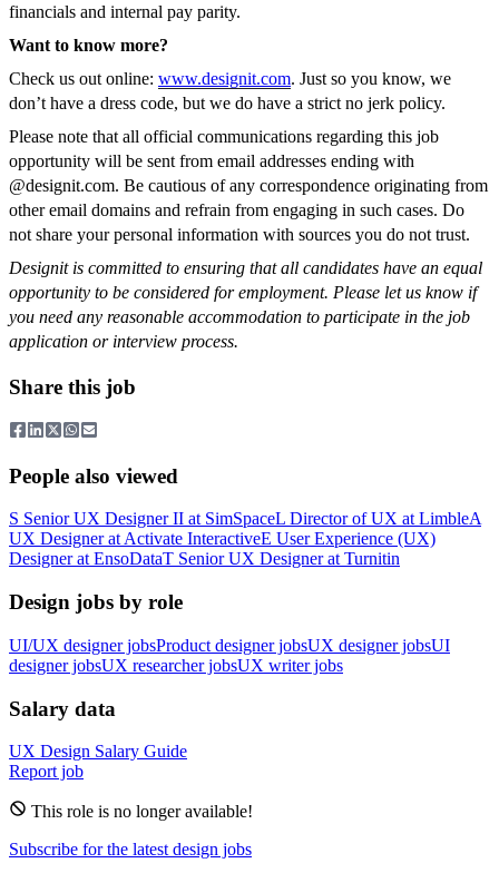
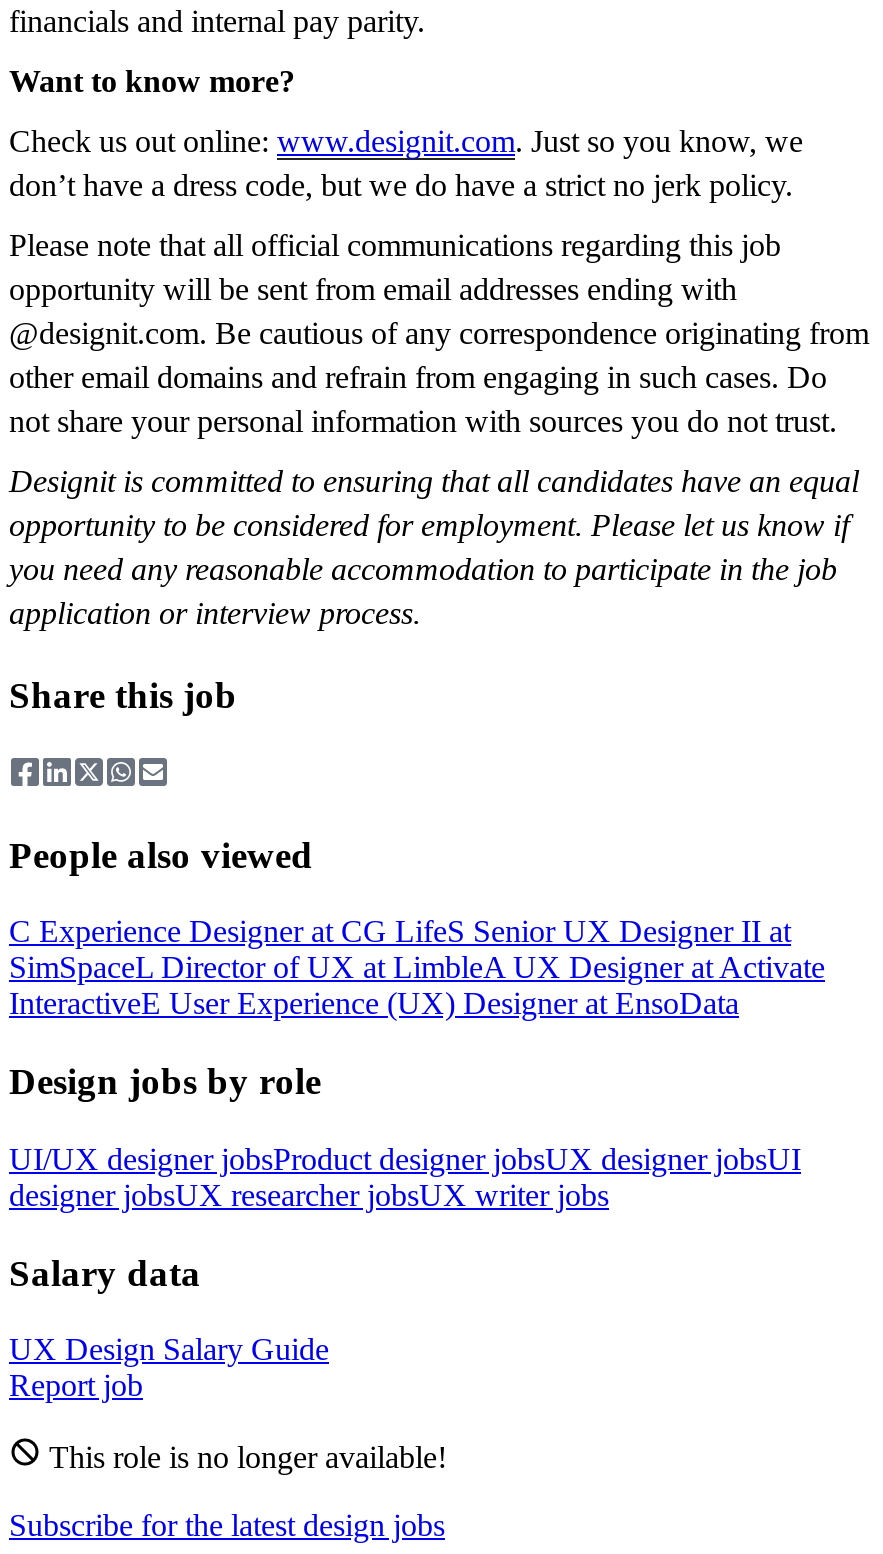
- S Senior UX Designer II at SimSpaceL Director of UX at LimbleA
- UX Designer at Activate InteractiveE User Experience (UX)
- Designer at EnsoDataT Senior UX Designer at Turnitin
+ C Experience Designer at CG LifeS Senior UX Designer II at
+ SimSpaceL Director of UX at LimbleA UX Designerat Activate
+ InteractiveE User Experience (UX) Designer at EnsoData
